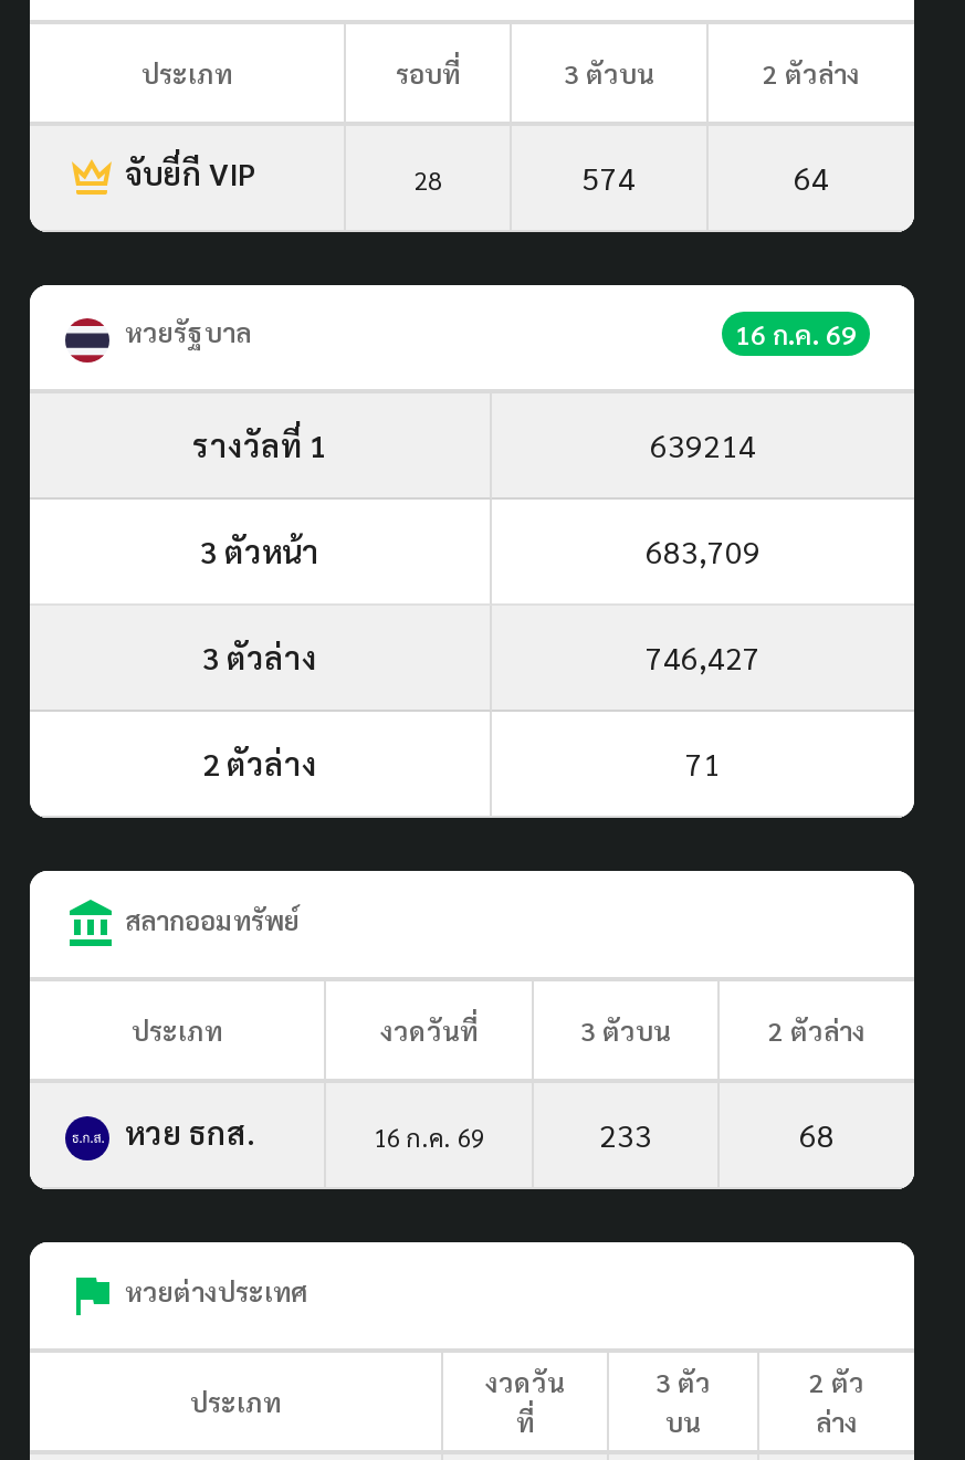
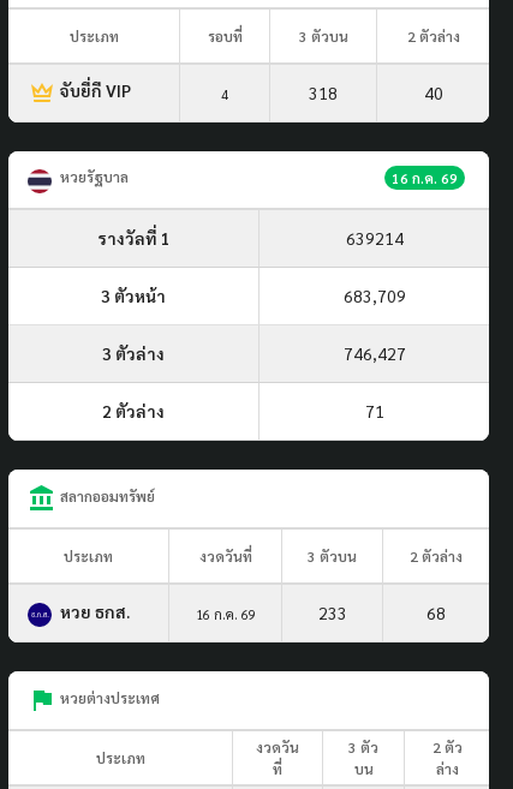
- 28
+ 4

- 574
+ 318

- 64
+ 40
